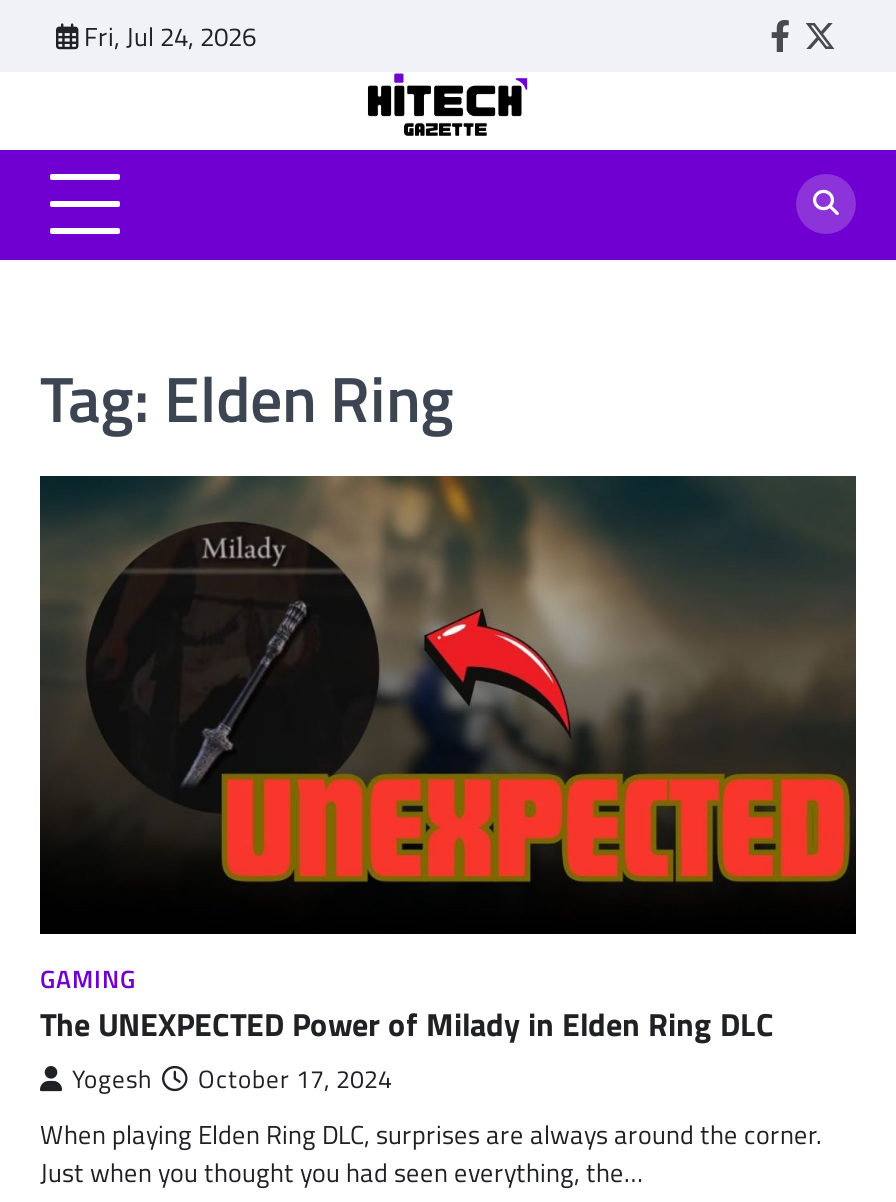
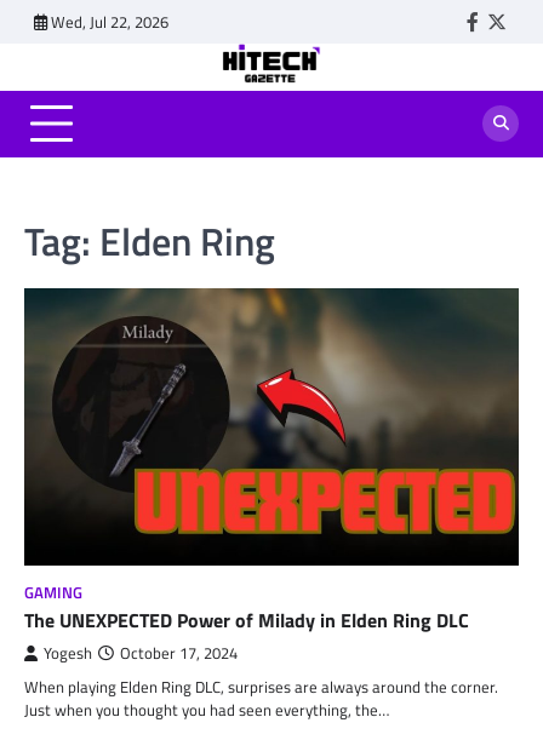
- Fri, Jul 24, 2026
+ Wed, Jul 22, 2026
